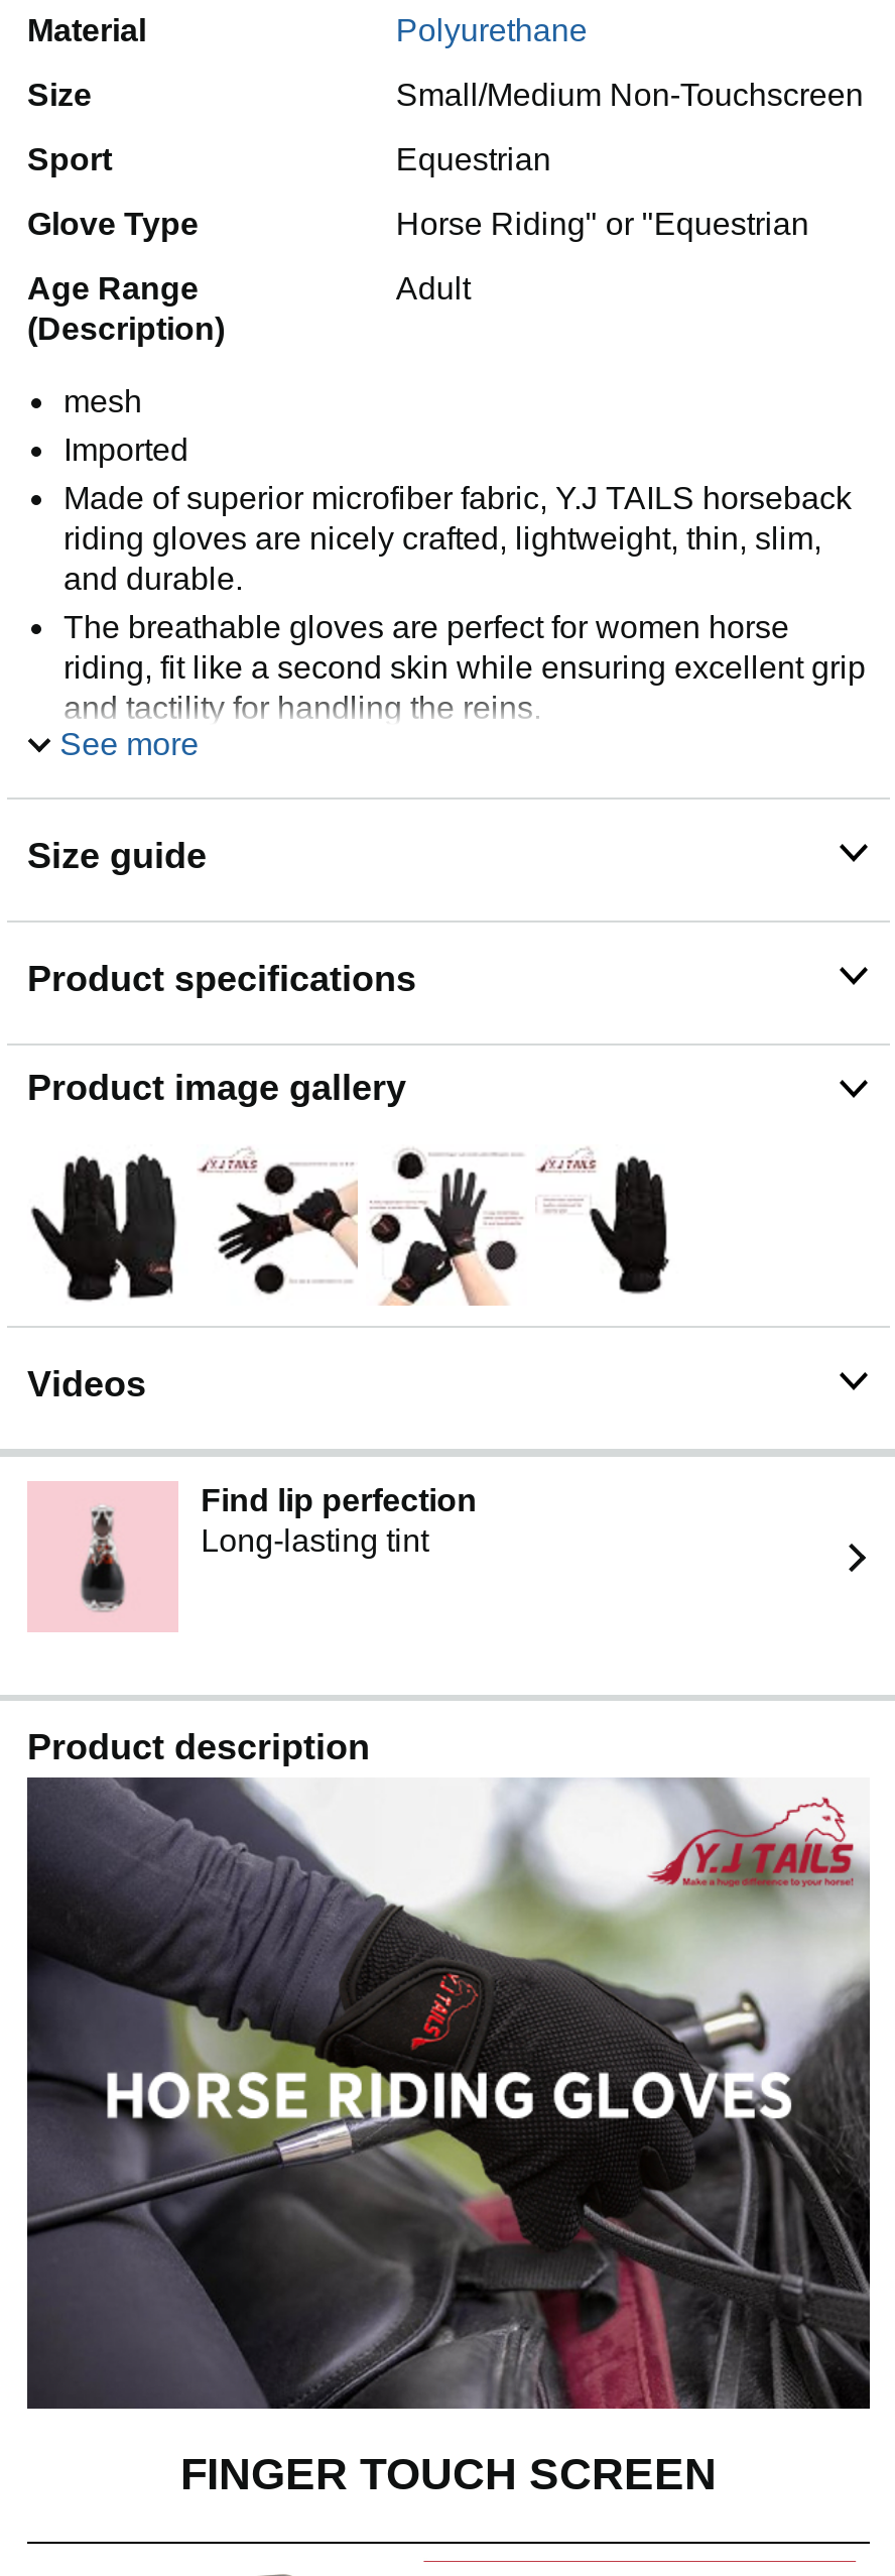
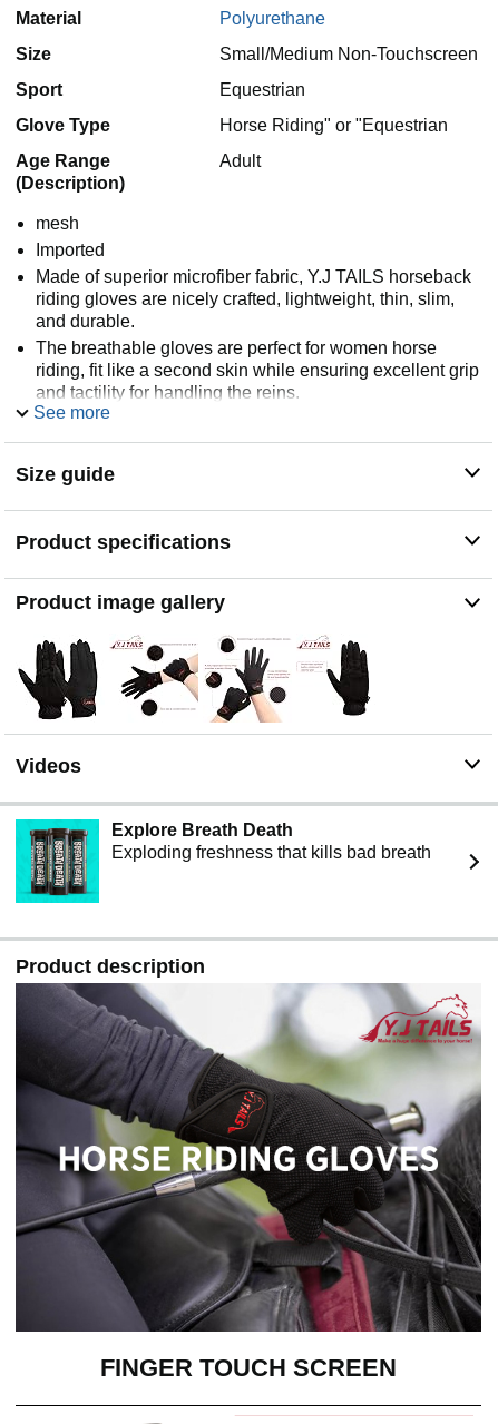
- [image]
- Find lip perfection
- Long-lasting tint
+ [image]
+ Explore Breath Death
+ Exploding freshness that kills bad breath
